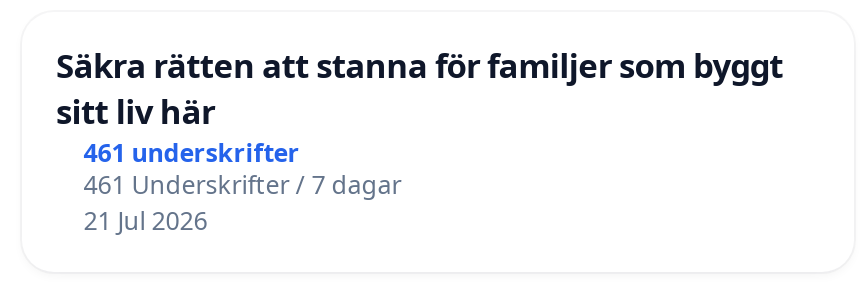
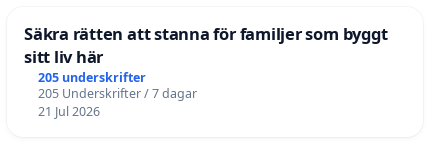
- 461 underskrifter
+ 205 underskrifter

- 461 Underskrifter / 7 dagar
+ 205 Underskrifter / 7 dagar
